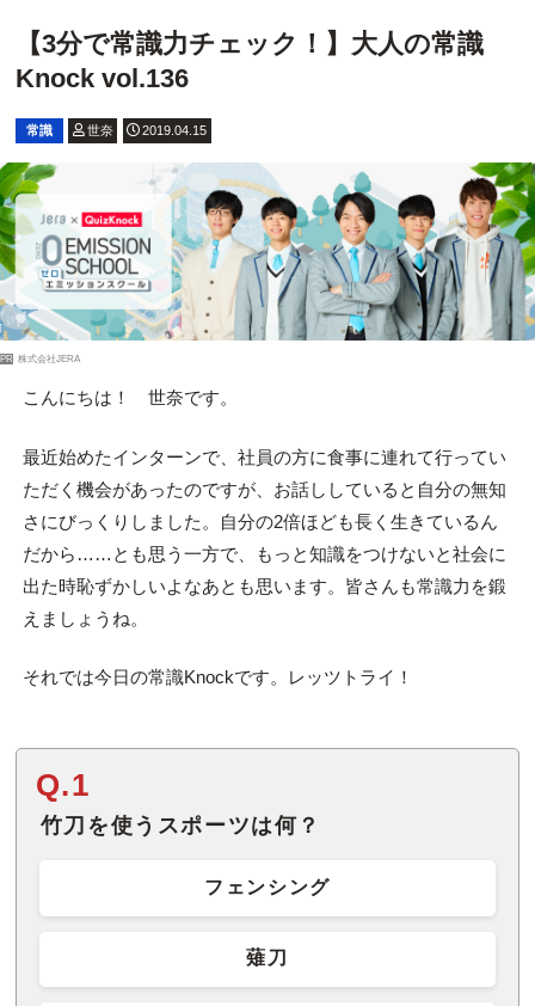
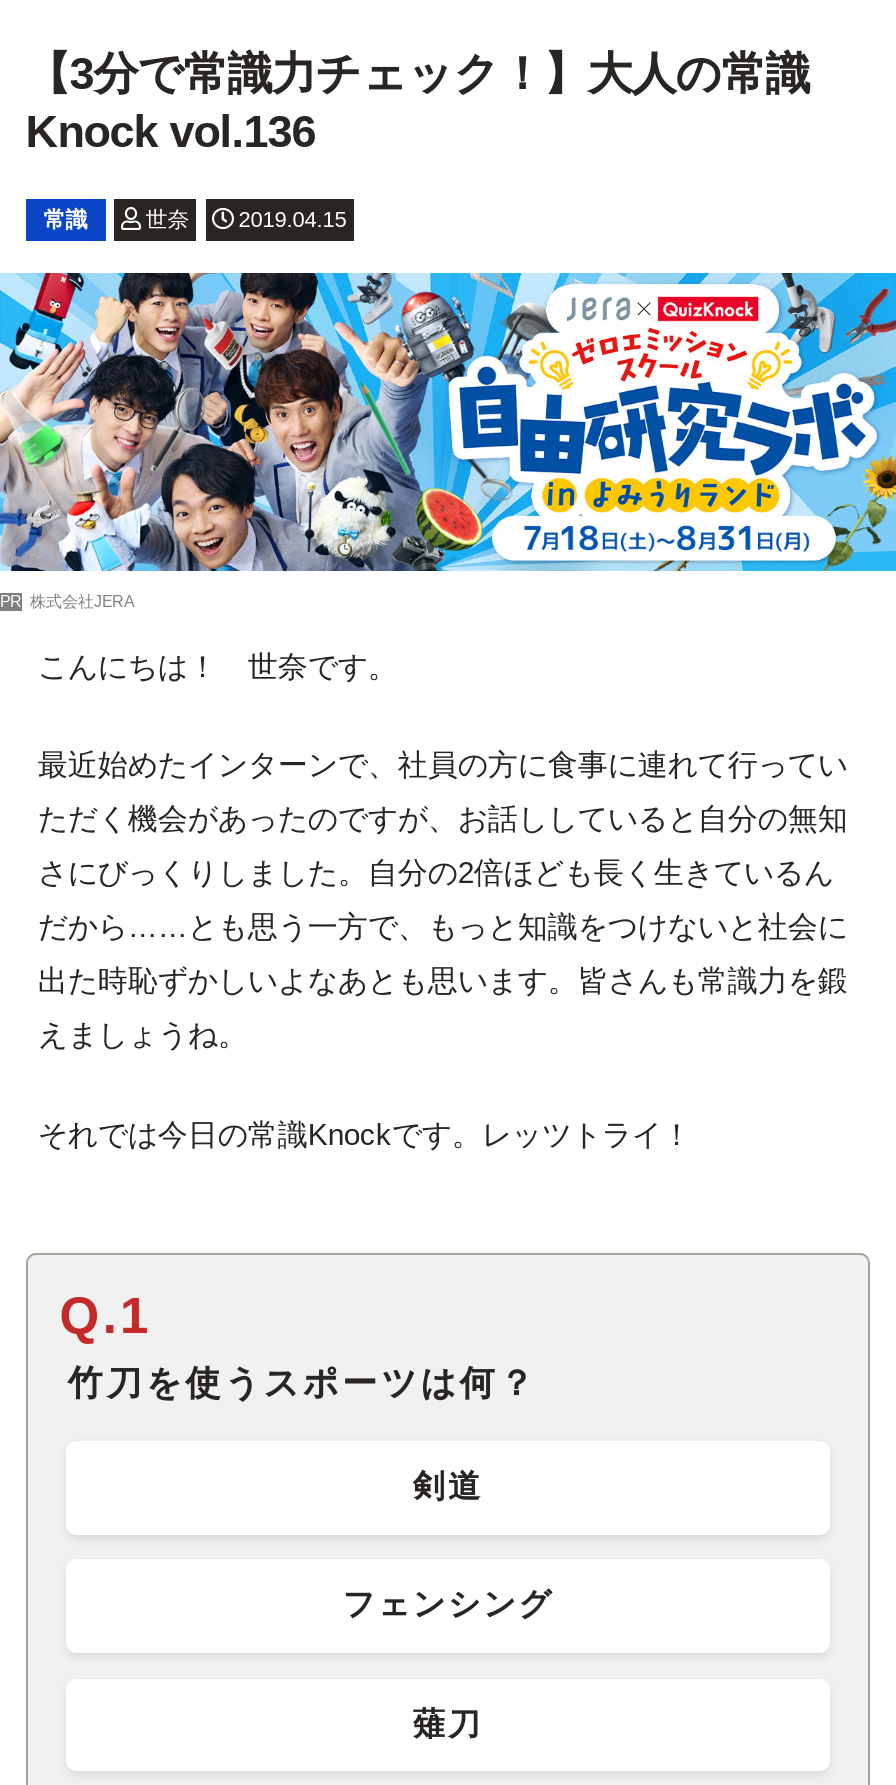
- [image]
+ [image]

+ 剣道
